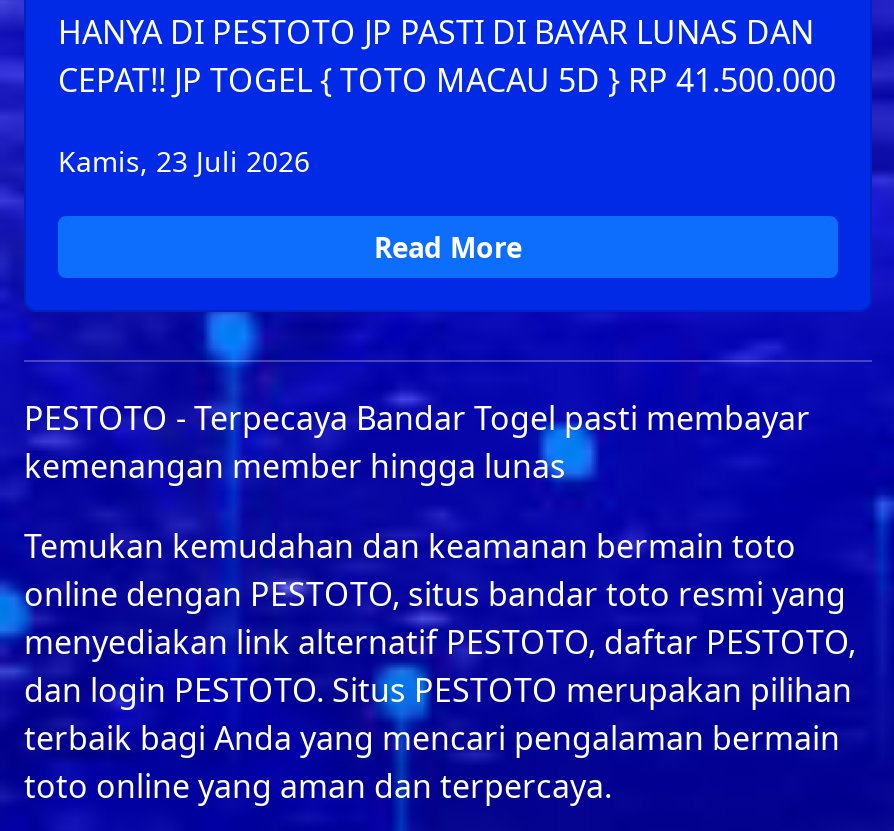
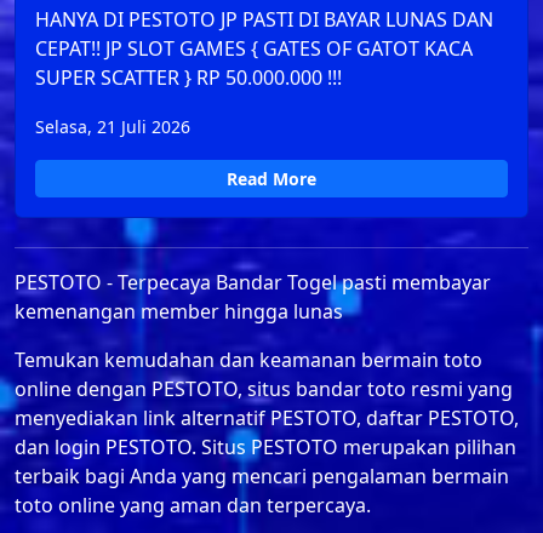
- CEPAT!! JP TOGEL { TOTO MACAU 5D } RP 41.500.000
+ CEPAT!! JP SLOT GAMES { GATES OF GATOT KACA
+ SUPER SCATTER } RP 50.000.000 !!!

- Kamis, 23 Juli 2026
+ Selasa, 21 Juli 2026
